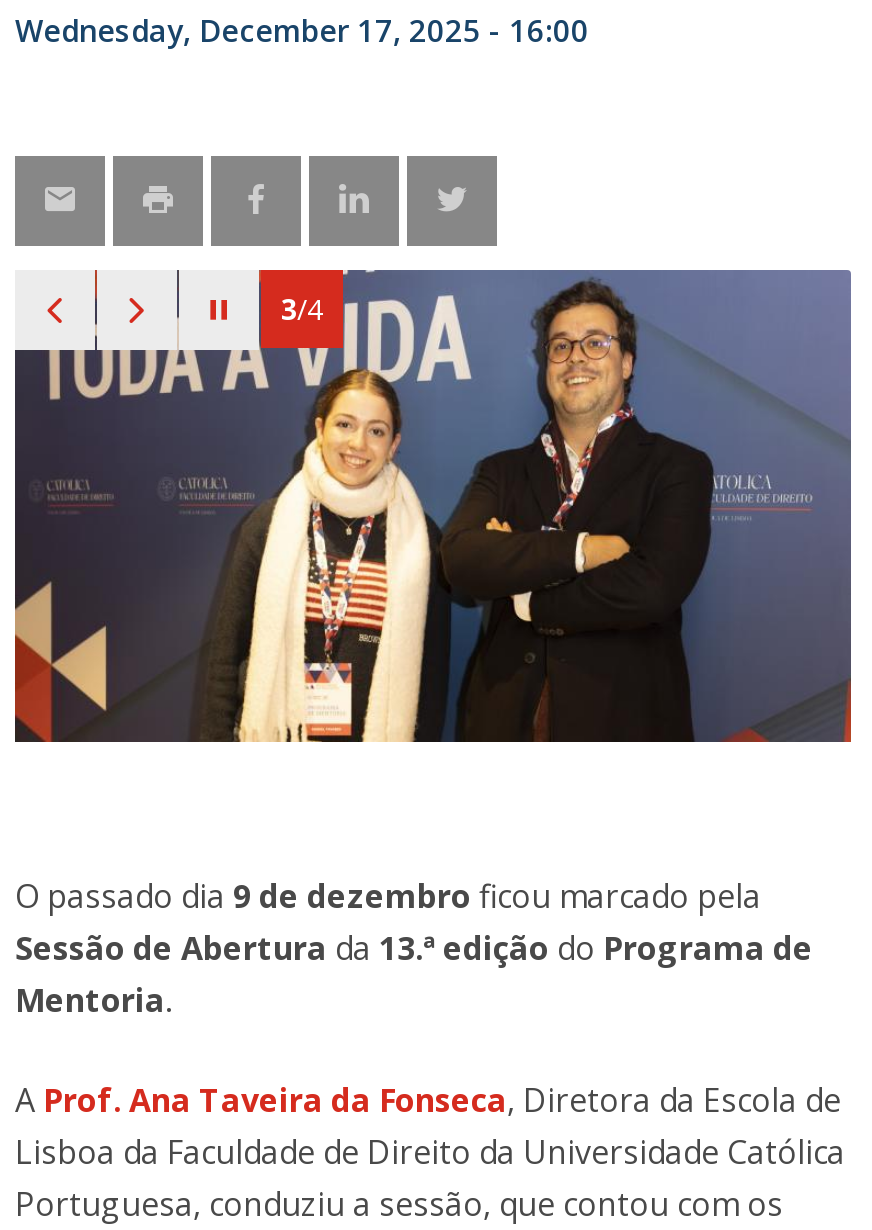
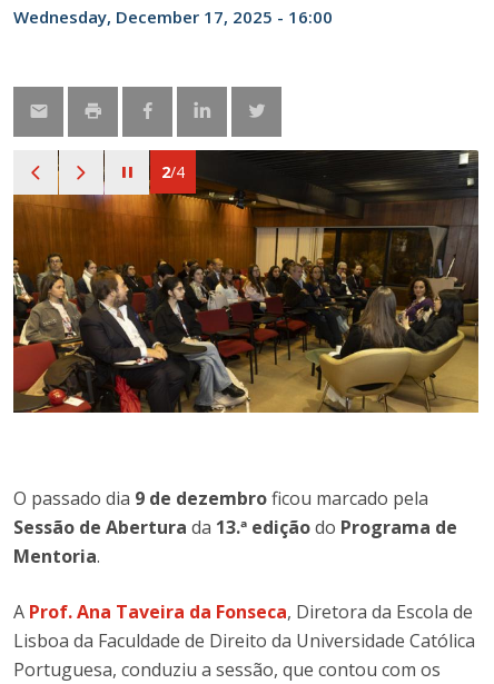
- [image]
- 3/4
+ [image]
+ 2/4
